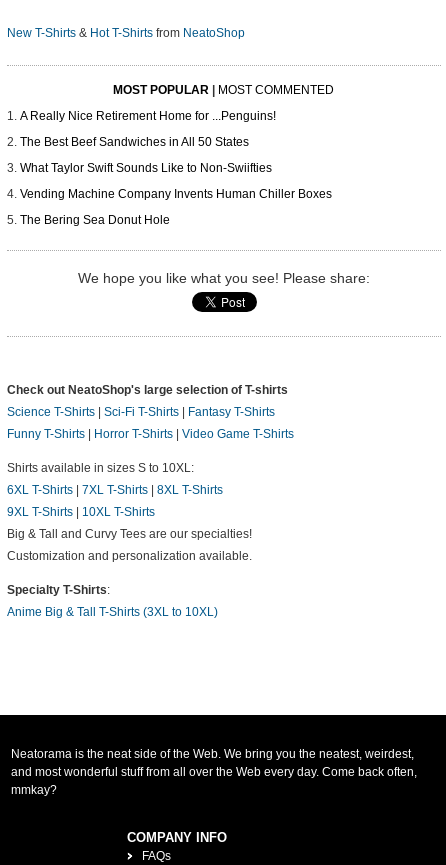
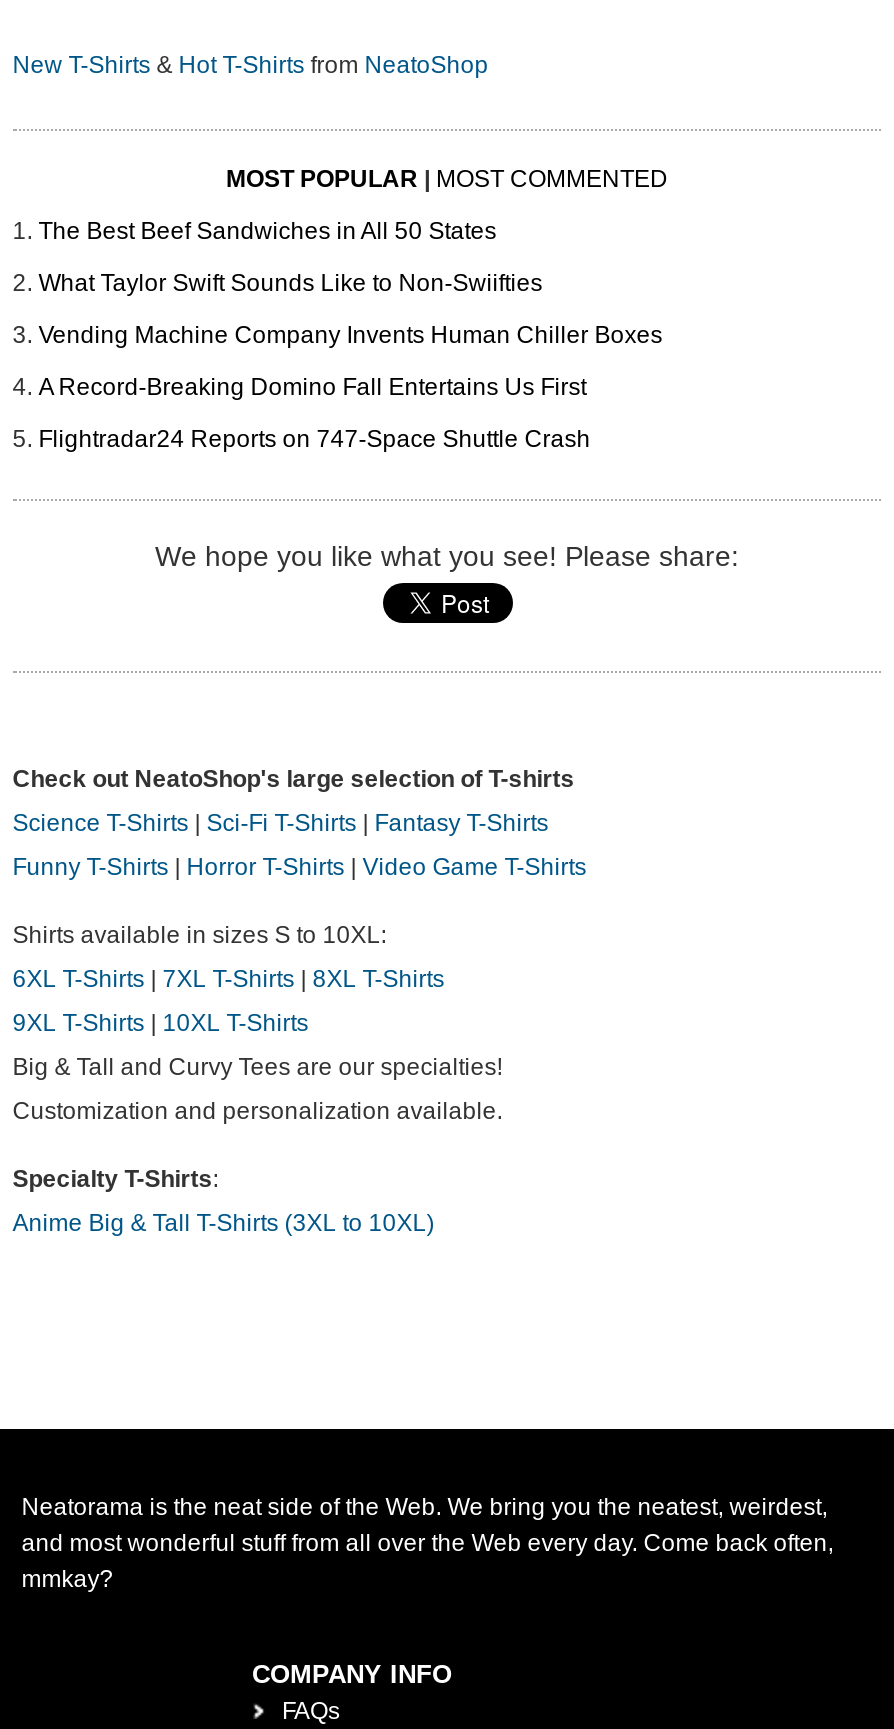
- A Really Nice Retirement Home for ...Penguins!

moved up: The Best Beef Sandwiches in All 50 States | What Taylor Swift Sounds Like to Non-Swiifties | Vending Machine Company Invents Human Chiller Boxes

- The Bering Sea Donut Hole
+ A Record-Breaking Domino Fall Entertains Us First
+ Flightradar24 Reports on 747-Space Shuttle Crash
